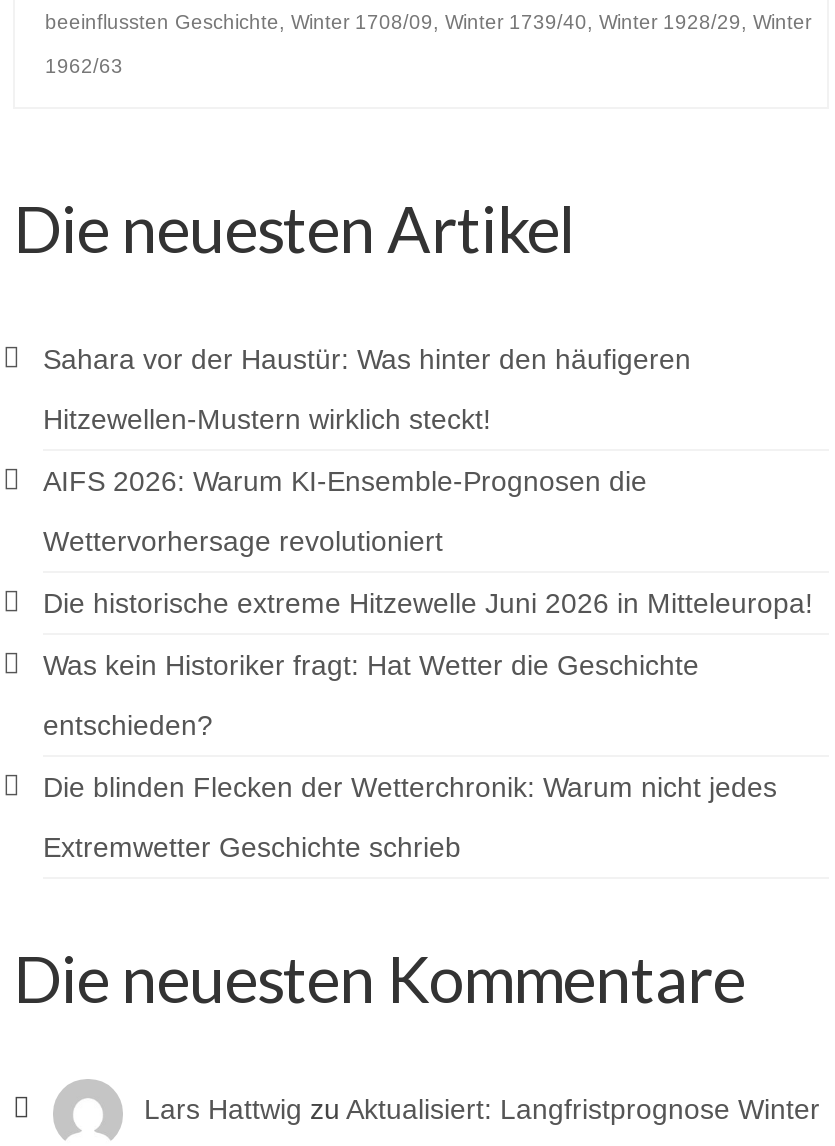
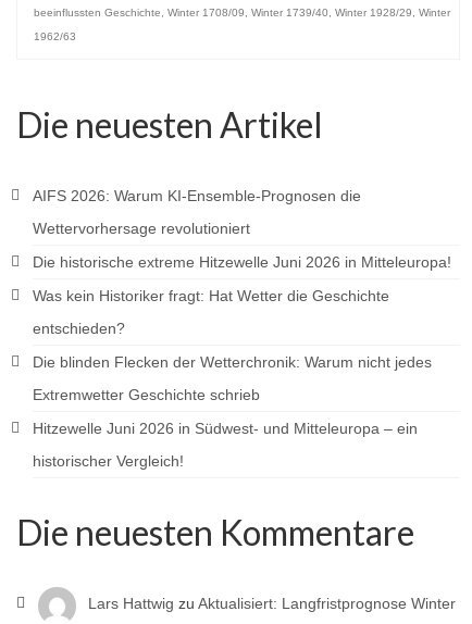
- Sahara vor der Haustür: Was hinter den häufigeren
- Hitzewellen-Mustern wirklich steckt!

moved up: AIFS 2026: Warum KI-Ensemble-Prognosen die | Wettervorhersage revolutioniert | Die historische extreme Hitzewelle Juni 2026 in Mitteleuropa! | Was kein Historiker fragt: Hat Wetter die Geschichte | entschieden? | Die blinden Flecken der Wetterchronik: Warum nicht jedes | Extremwetter Geschichte schrieb

+ Hitzewelle Juni 2026 in Südwest- und Mitteleuropa – ein
+ historischer Vergleich!
